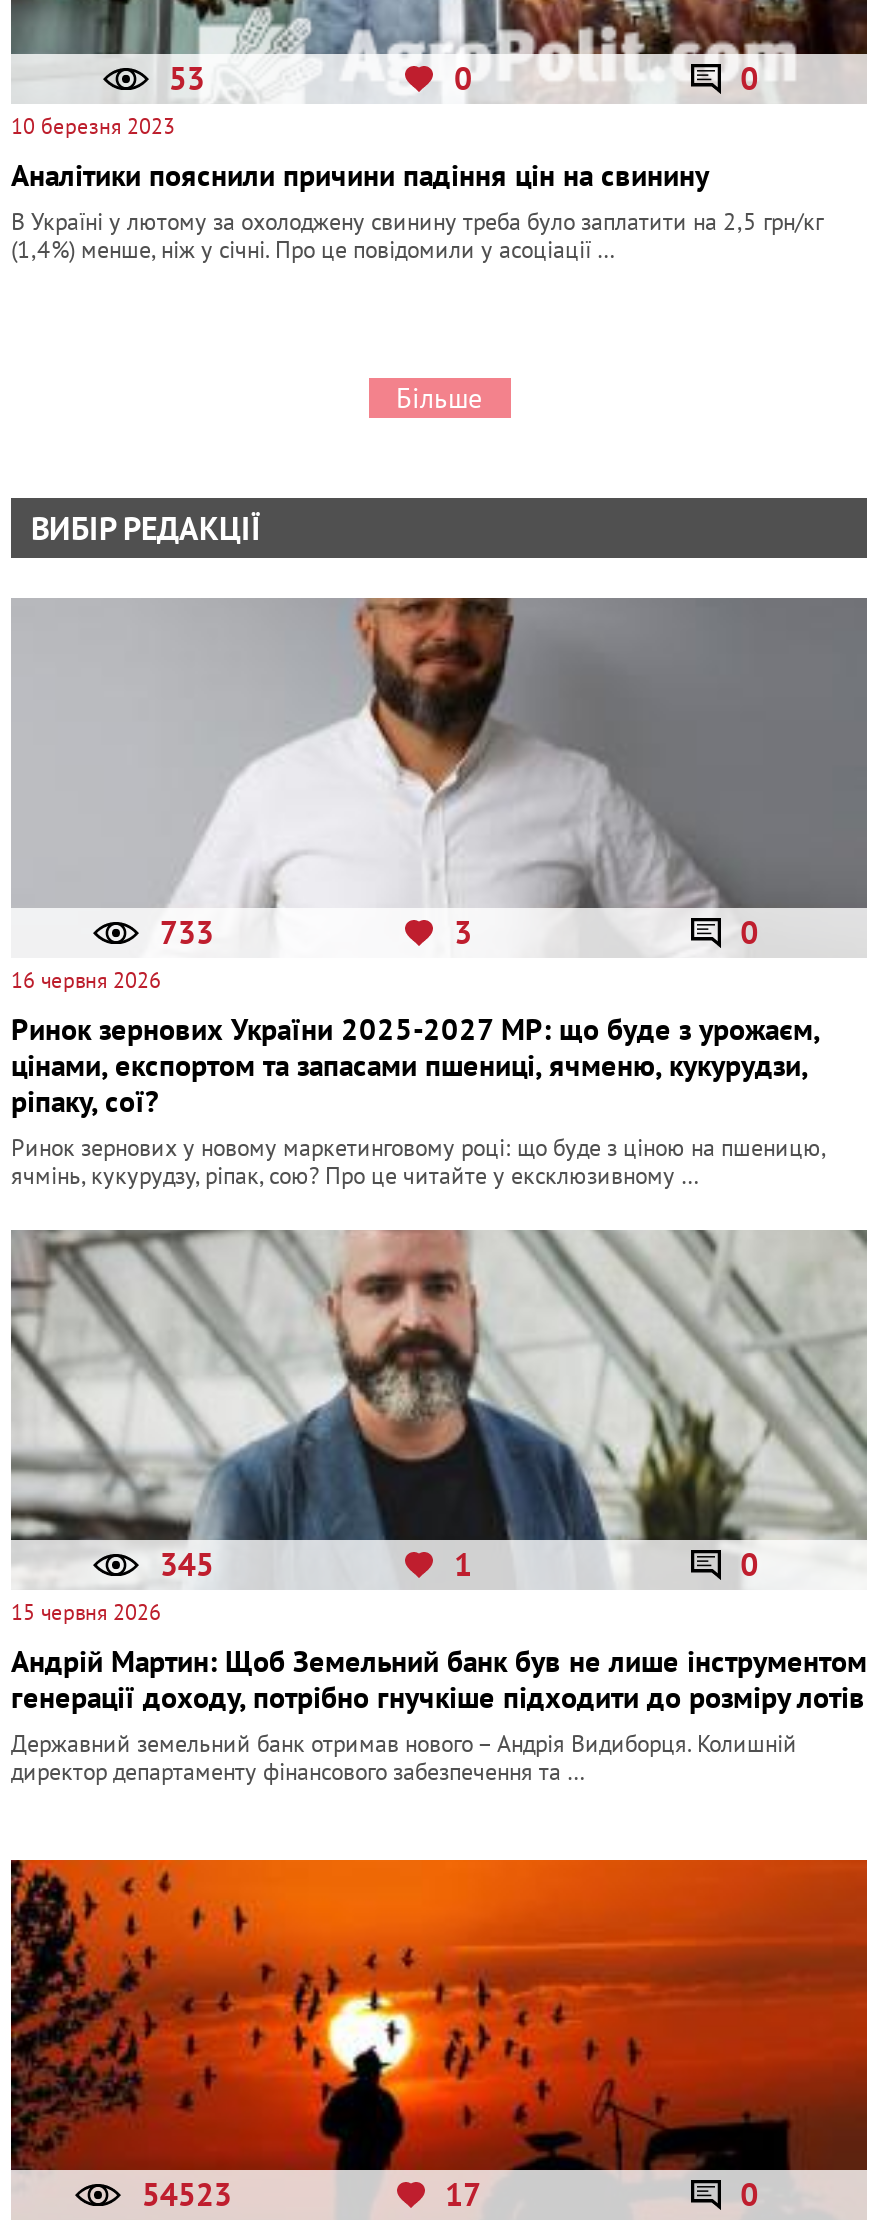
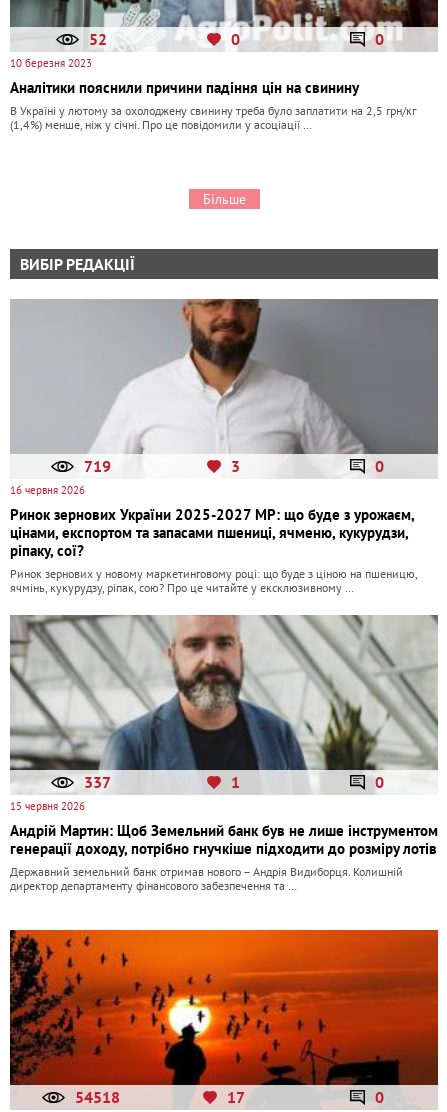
- 53
+ 52

- 733
+ 719

- 345
+ 337

- 54523
+ 54518
